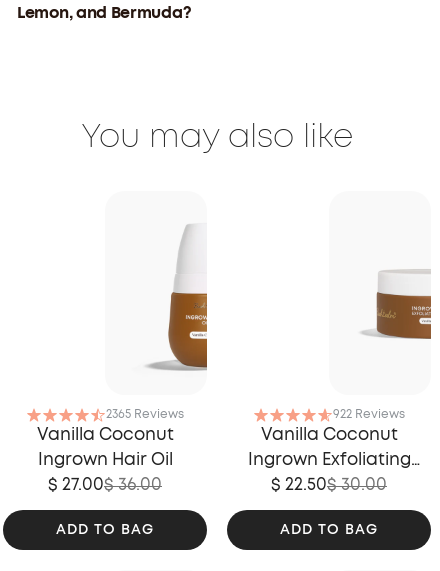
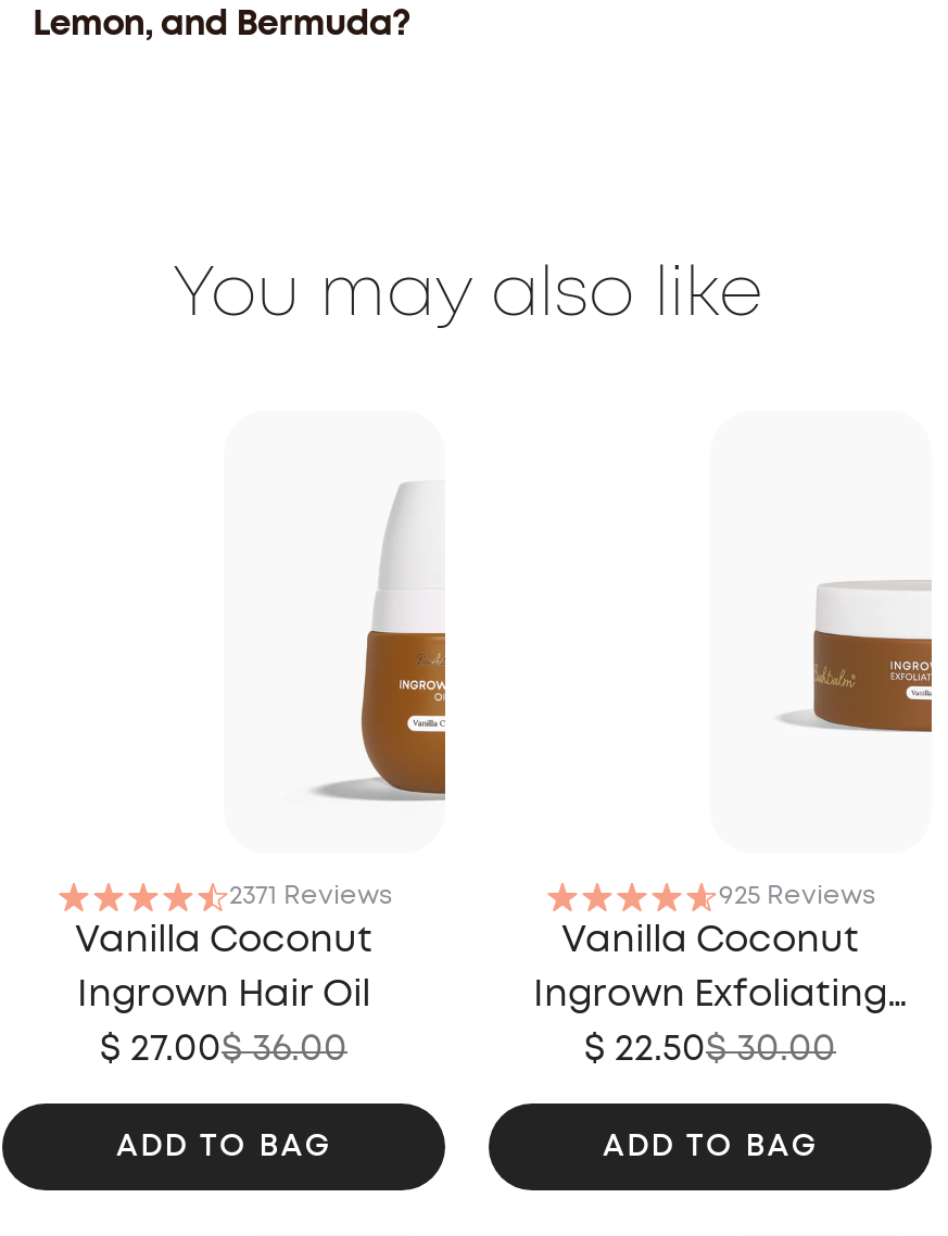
- 2365 Reviews
+ 2371 Reviews

- 922 Reviews
+ 925 Reviews
